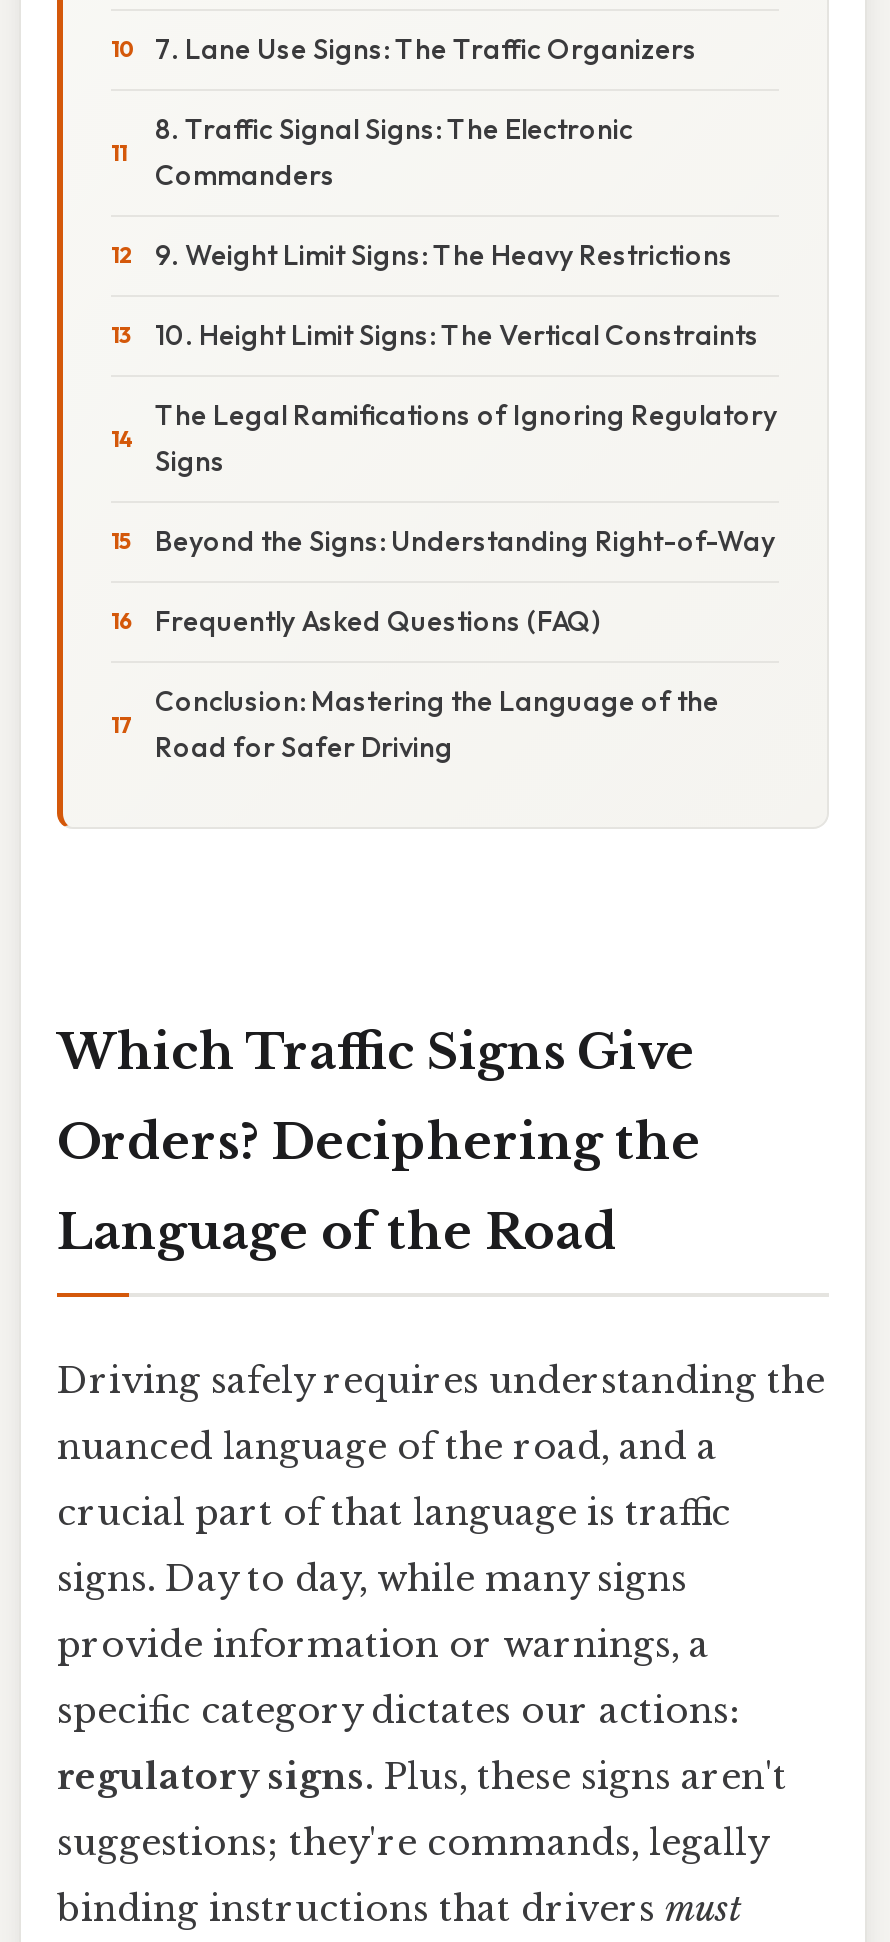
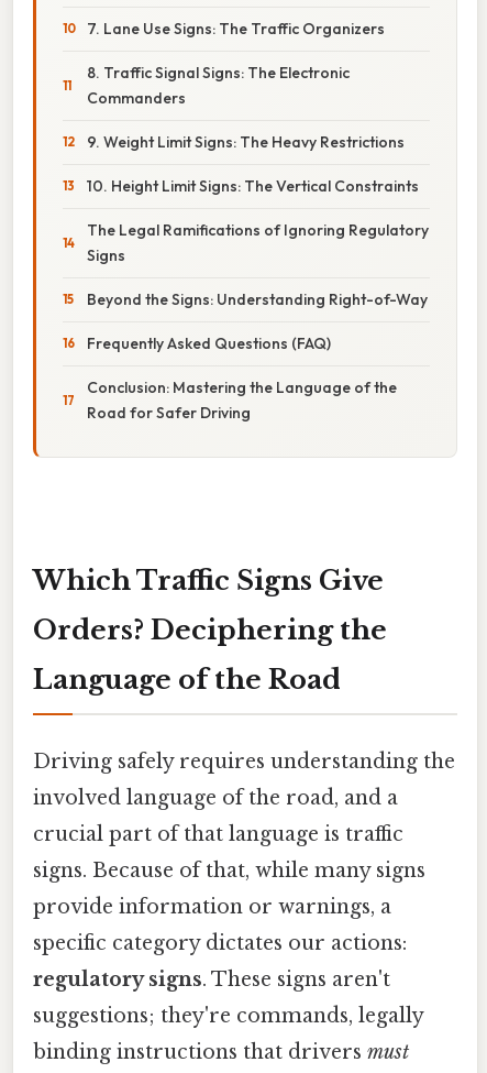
- nuanced language of the road, and a
+ involved language of the road, and a

- signs. Day to day, while many signs
+ signs. Because of that, while many signs

- regulatory signs. Plus, these signs aren't
+ regulatory signs. These signs aren't
